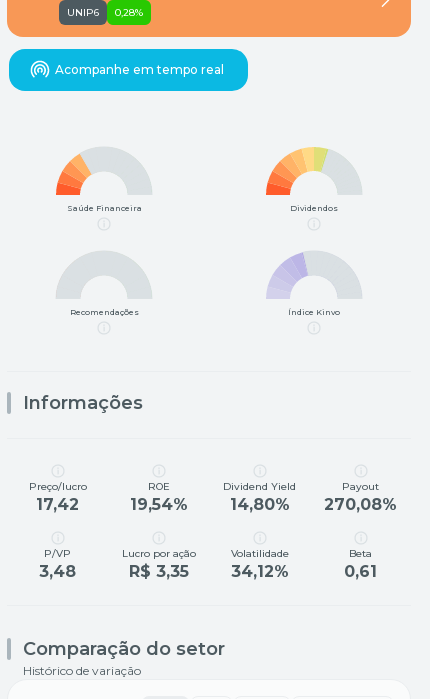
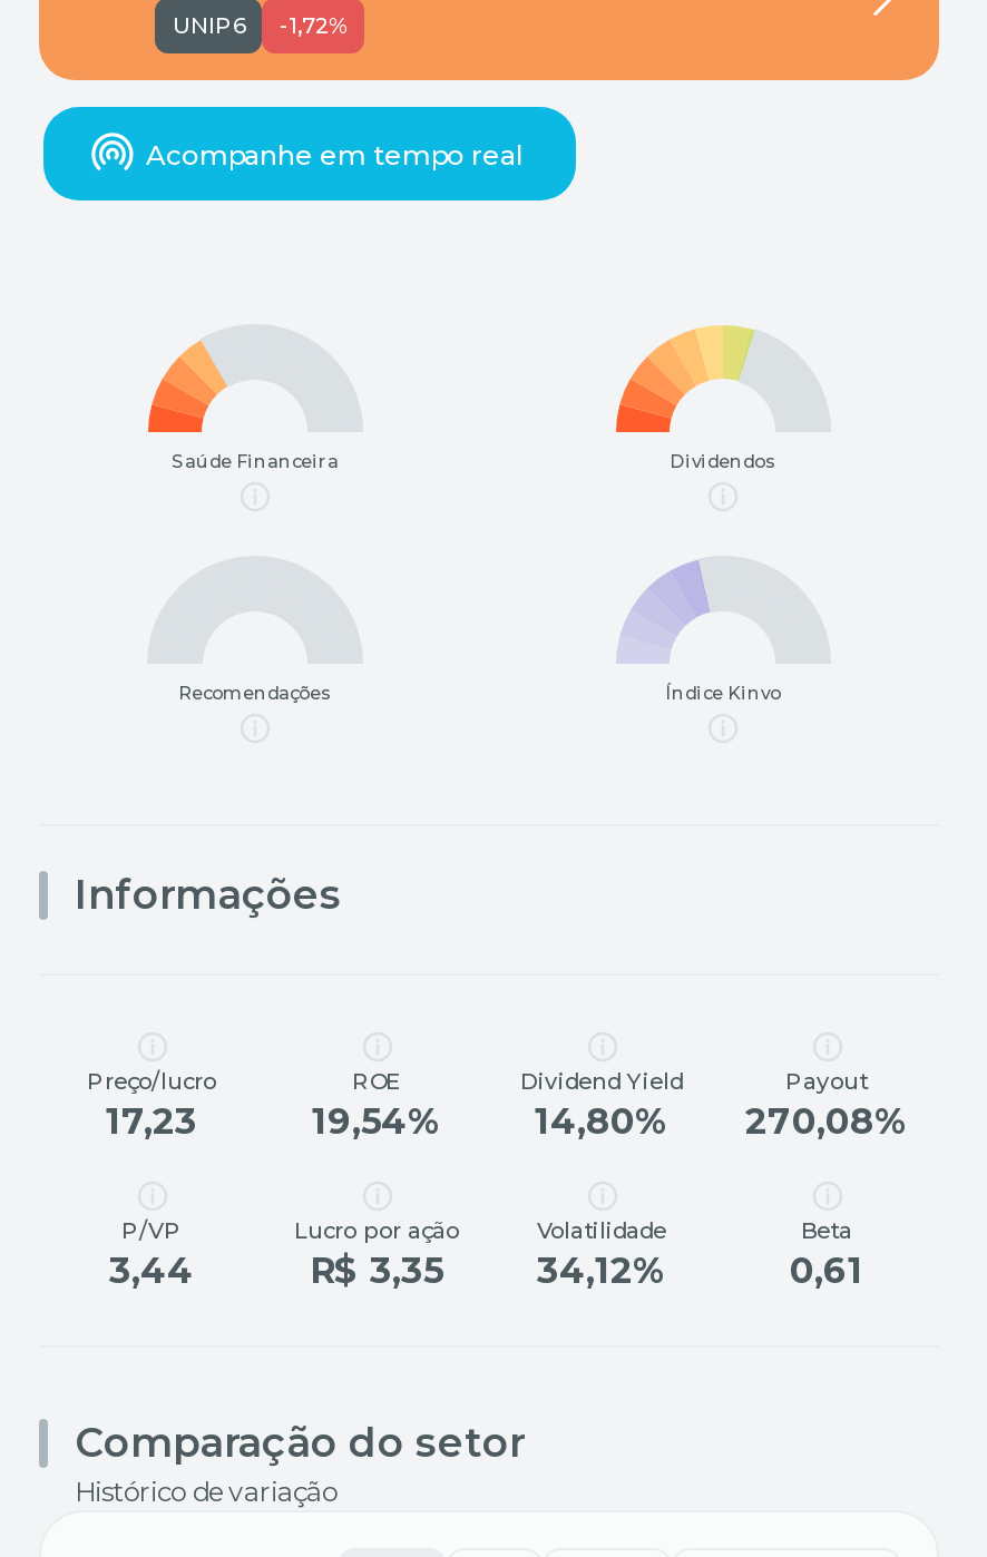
- UNIP6 0,28%
+ UNIP6 -1,72%

- 17,42
+ 17,23

- 3,48
+ 3,44
